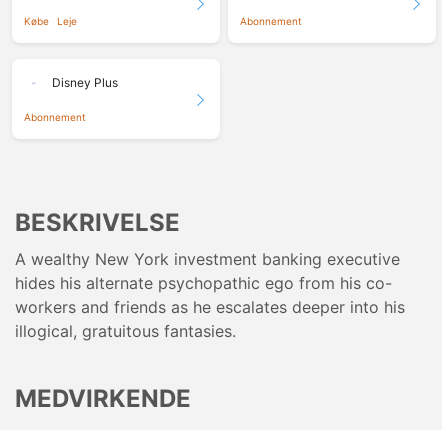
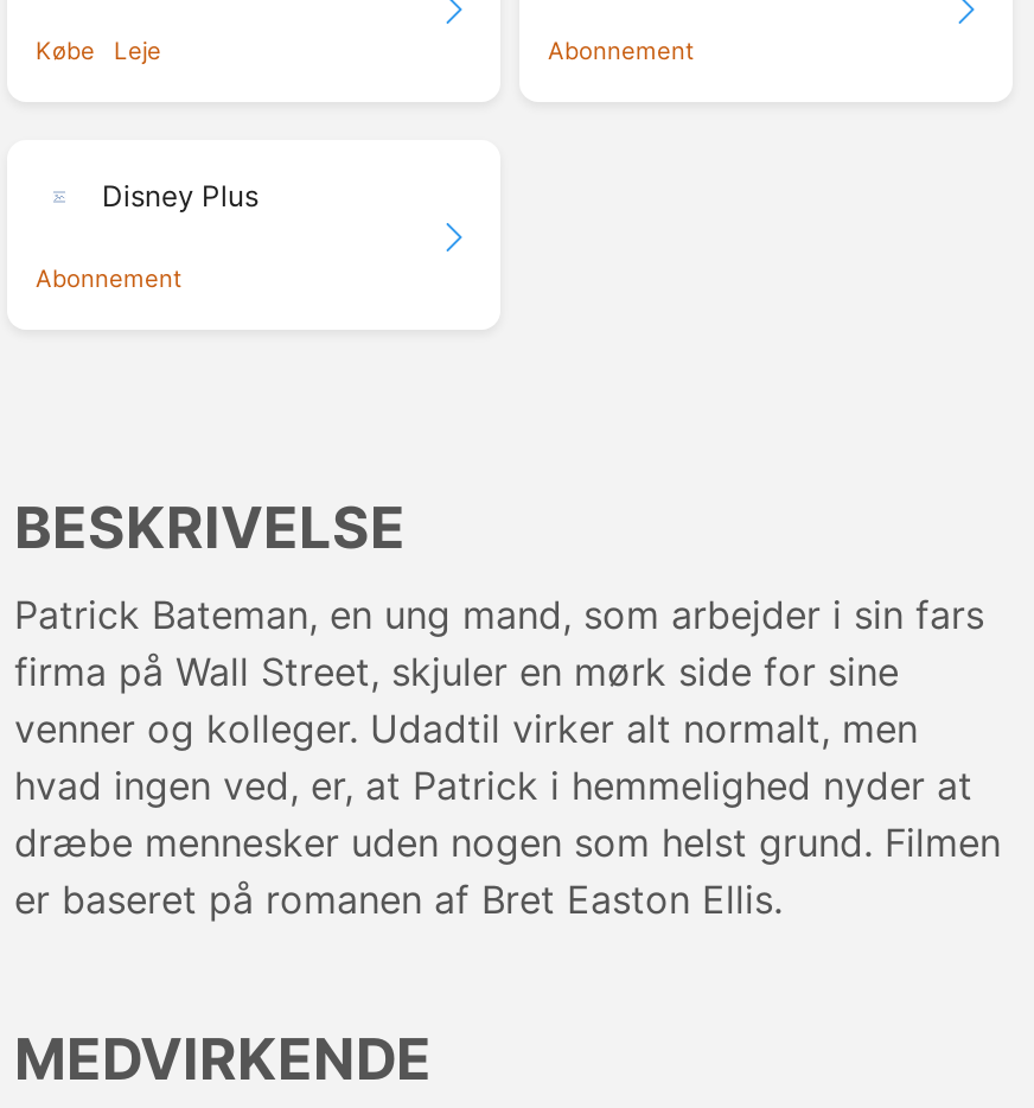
- A wealthy New York investment banking executive
- hides his alternate psychopathic ego from his co-
- workers and friends as he escalates deeper into his
- illogical, gratuitous fantasies.
+ Patrick Bateman, en ung mand, som arbejder i sin fars
+ firma på Wall Street, skjuler en mørk side for sine
+ venner og kolleger. Udadtil virker alt normalt, men
+ hvad ingen ved, er, at Patrick i hemmelighed nyder at
+ dræbe mennesker uden nogen som helst grund. Filmen
+ er baseret på romanen af Bret Easton Ellis.
